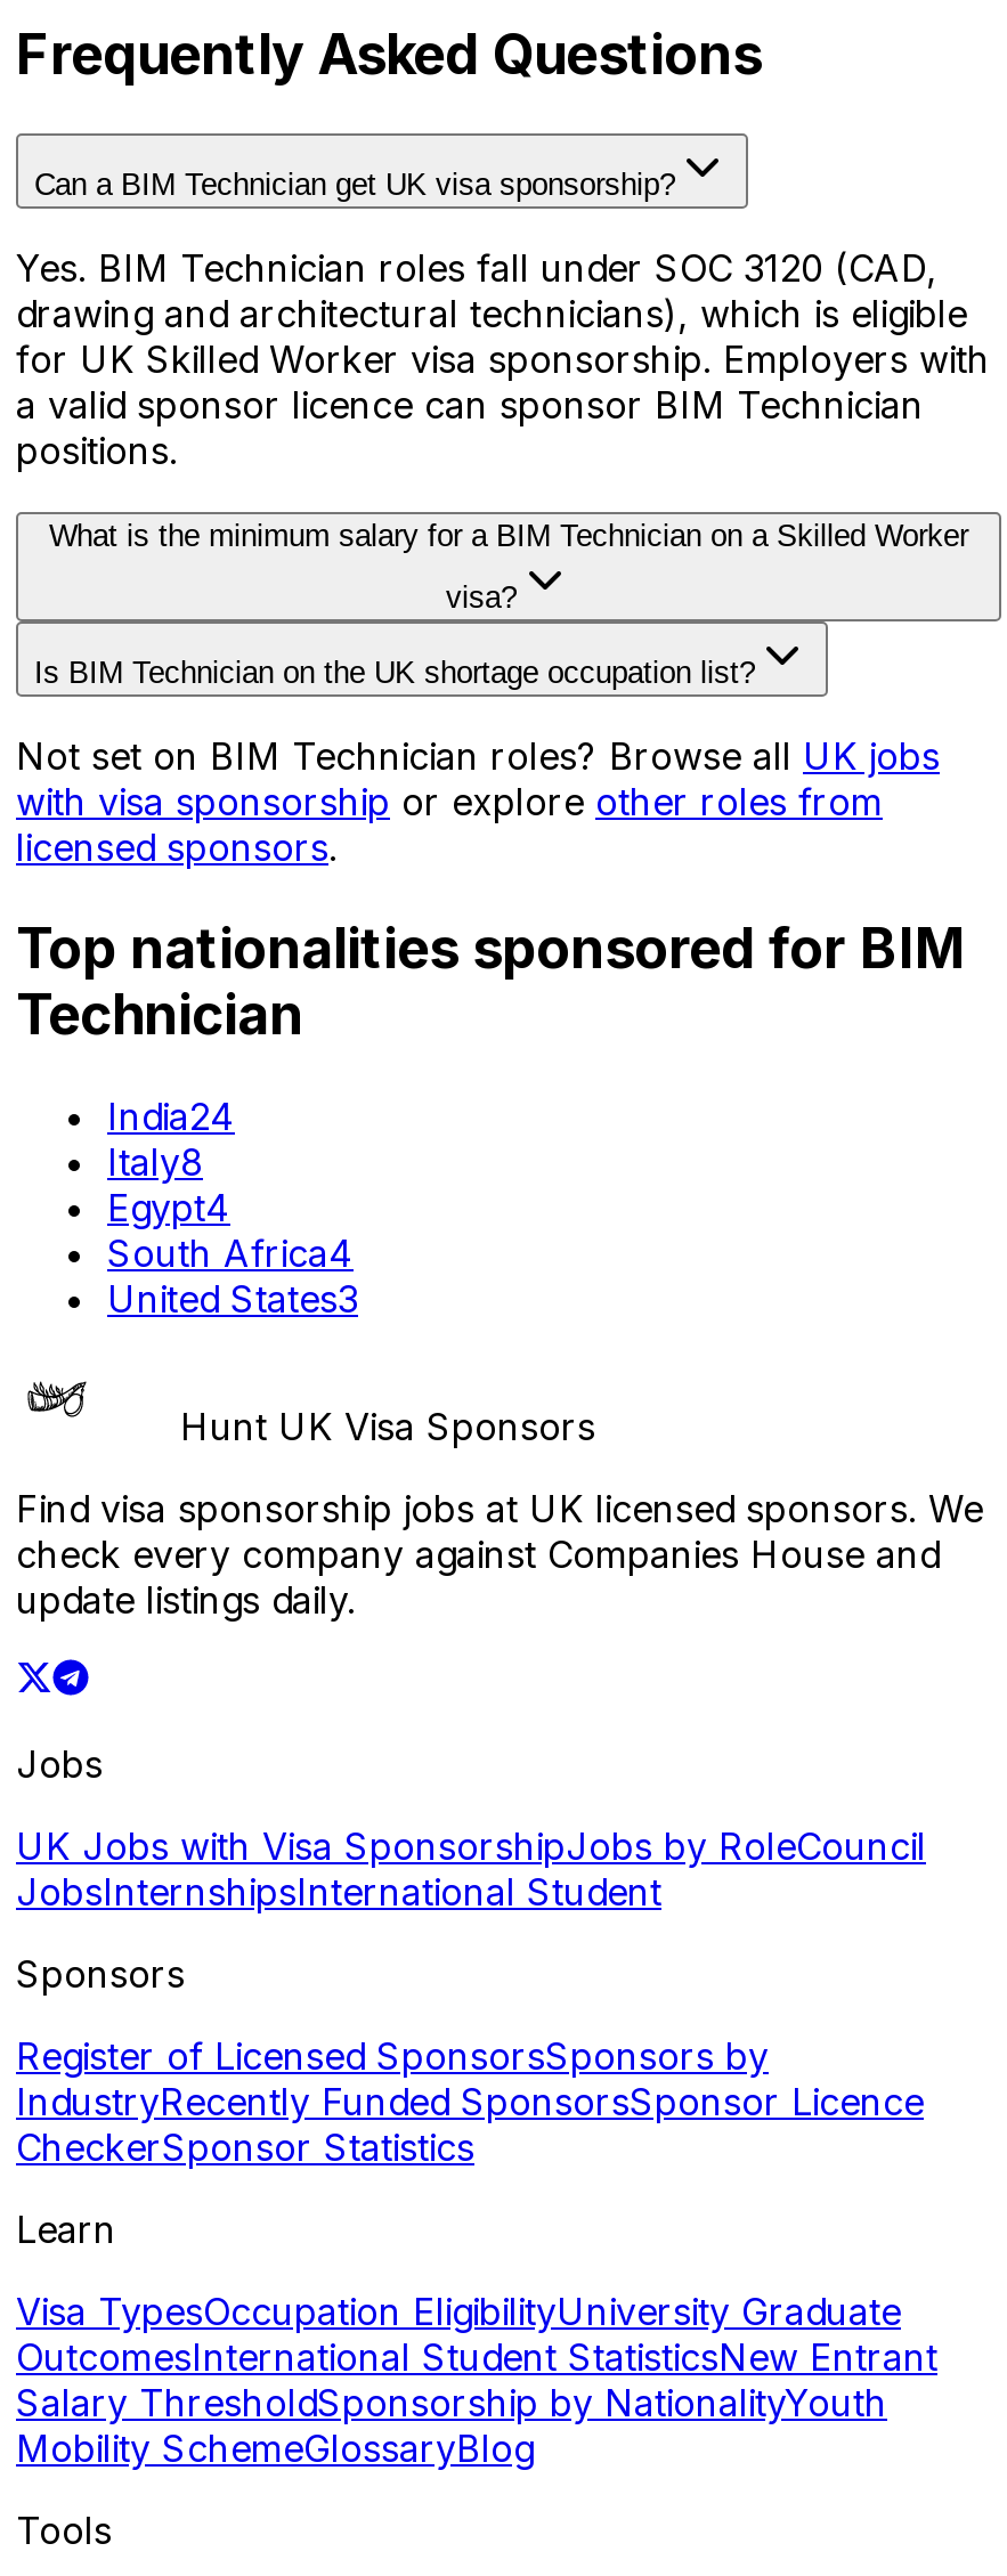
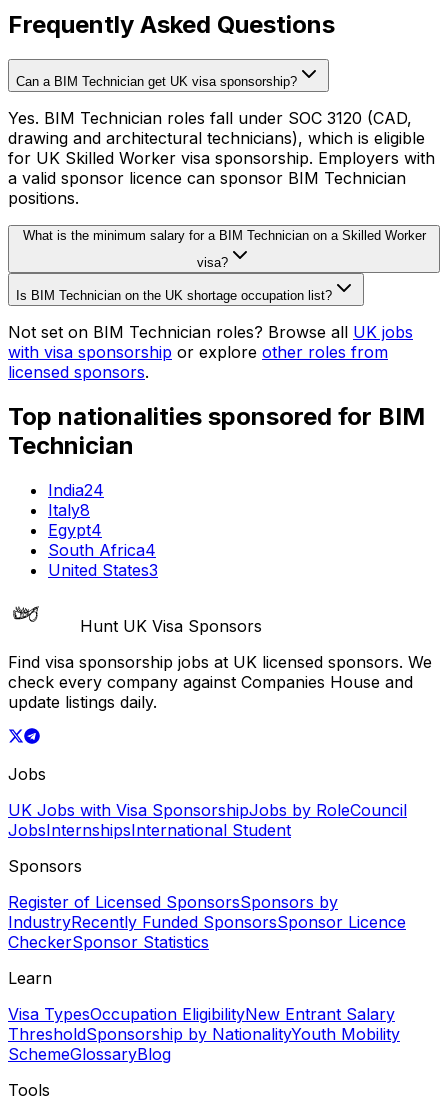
- Visa TypesOccupation EligibilityUniversity Graduate
- OutcomesInternational Student StatisticsNew Entrant
- Salary ThresholdSponsorship by NationalityYouth
- Mobility SchemeGlossaryBlog
+ Visa TypesOccupation EligibilityNew Entrant Salary
+ ThresholdSponsorship by NationalityYouth Mobility
+ SchemeGlossaryBlog
